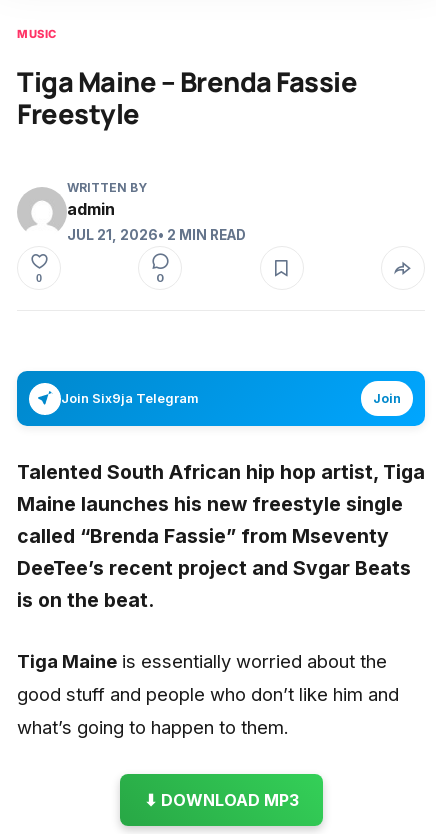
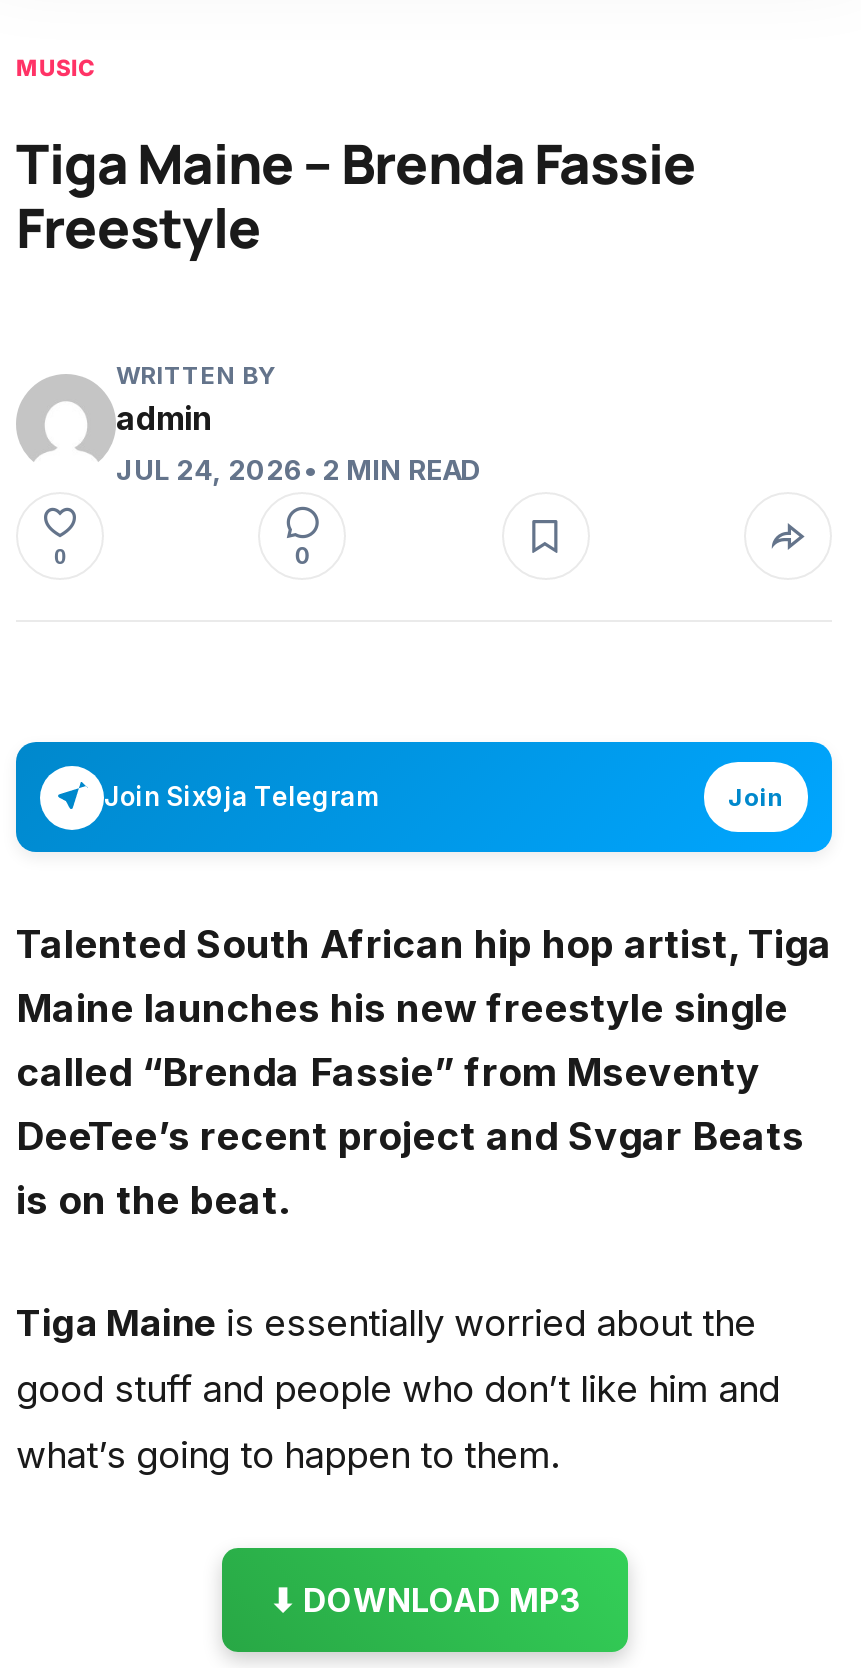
- JUL 21, 2026 • 2 MIN READ
+ JUL 24, 2026 • 2 MIN READ
